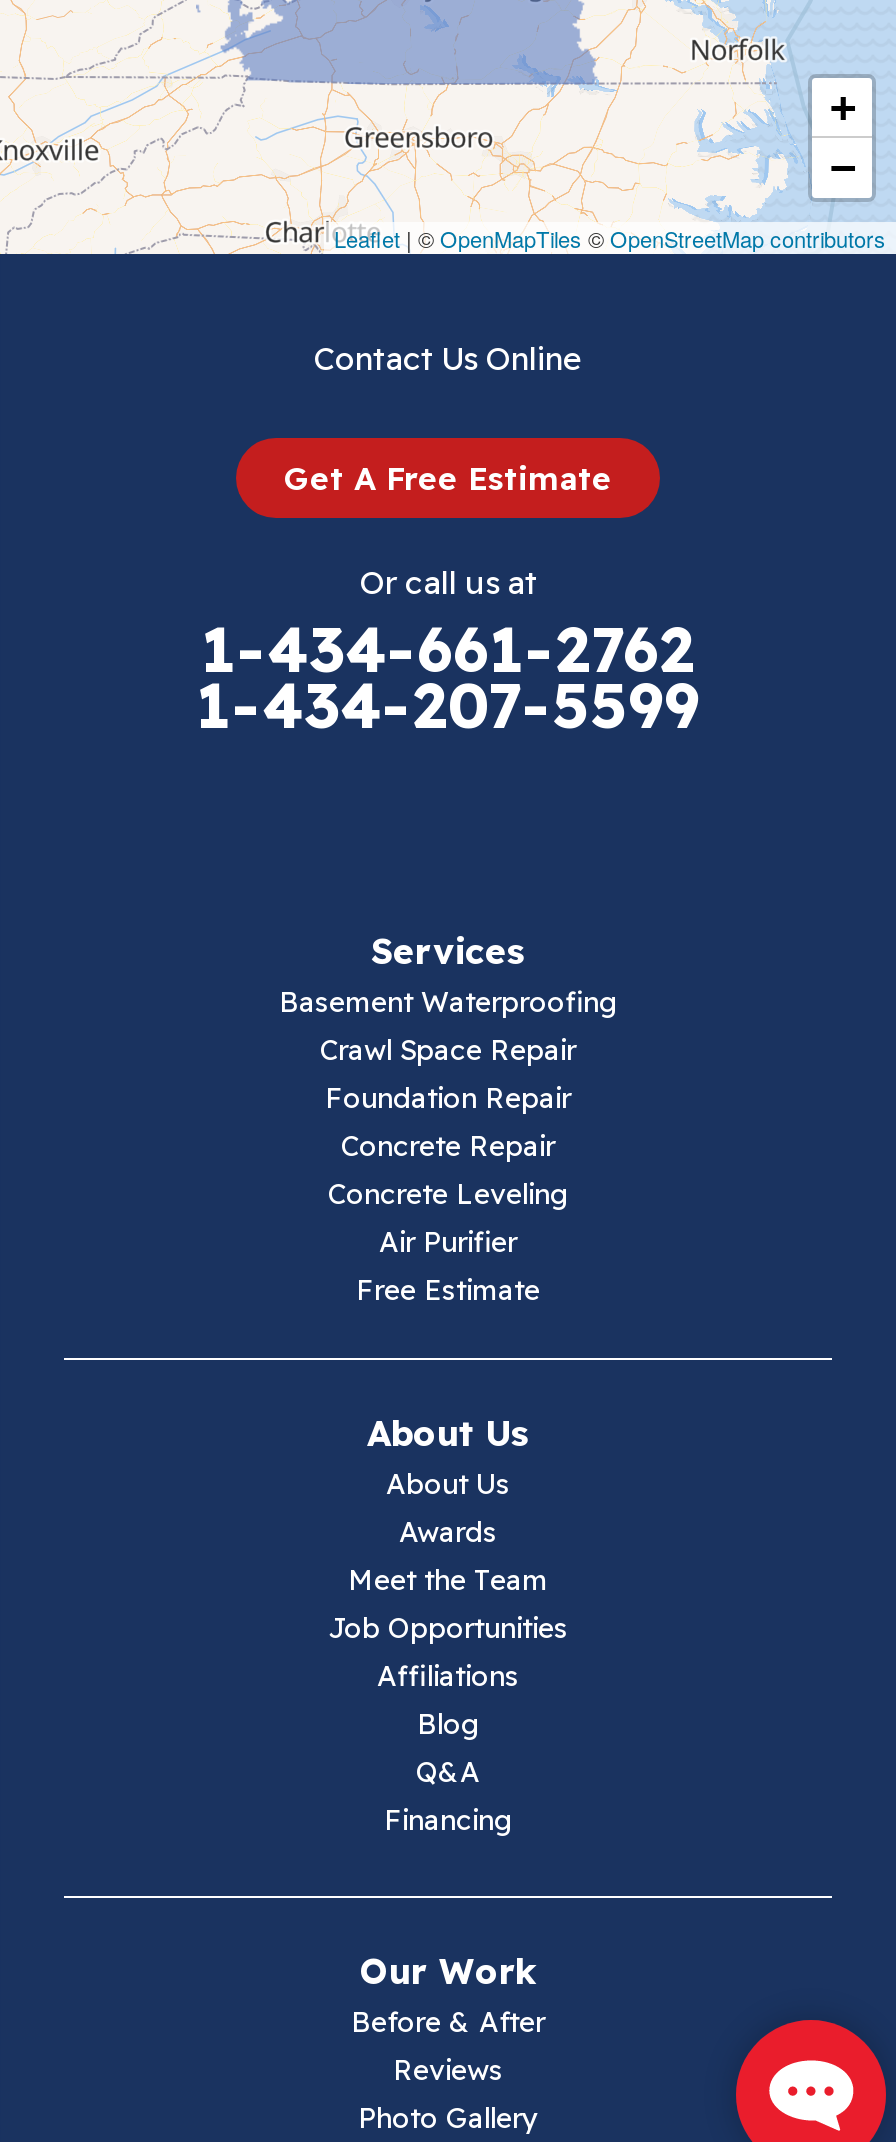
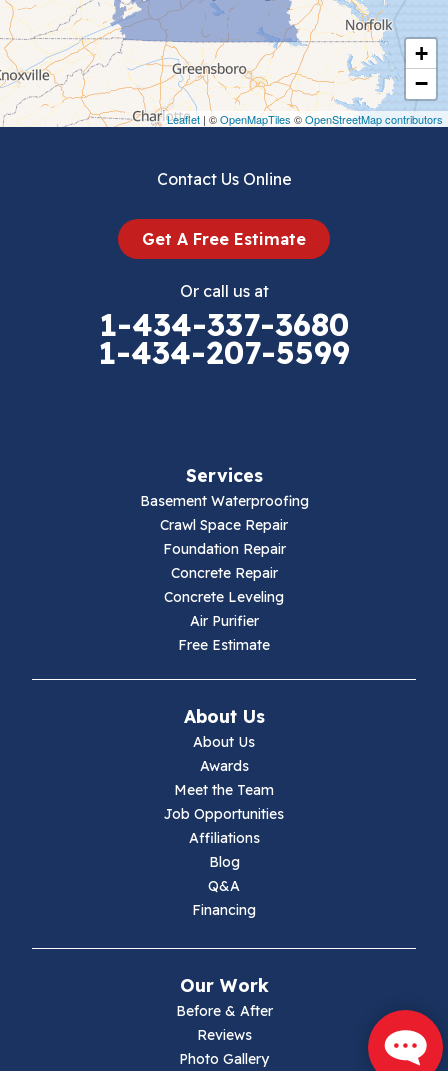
- 1-434-661-2762
+ 1-434-337-3680
